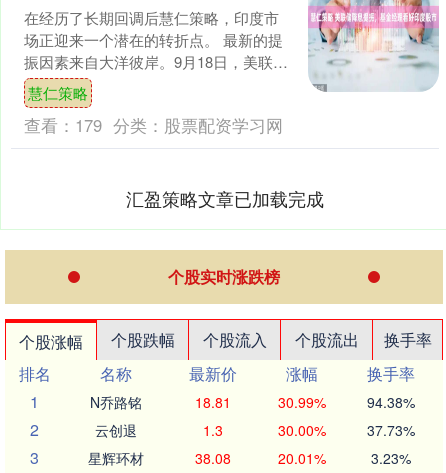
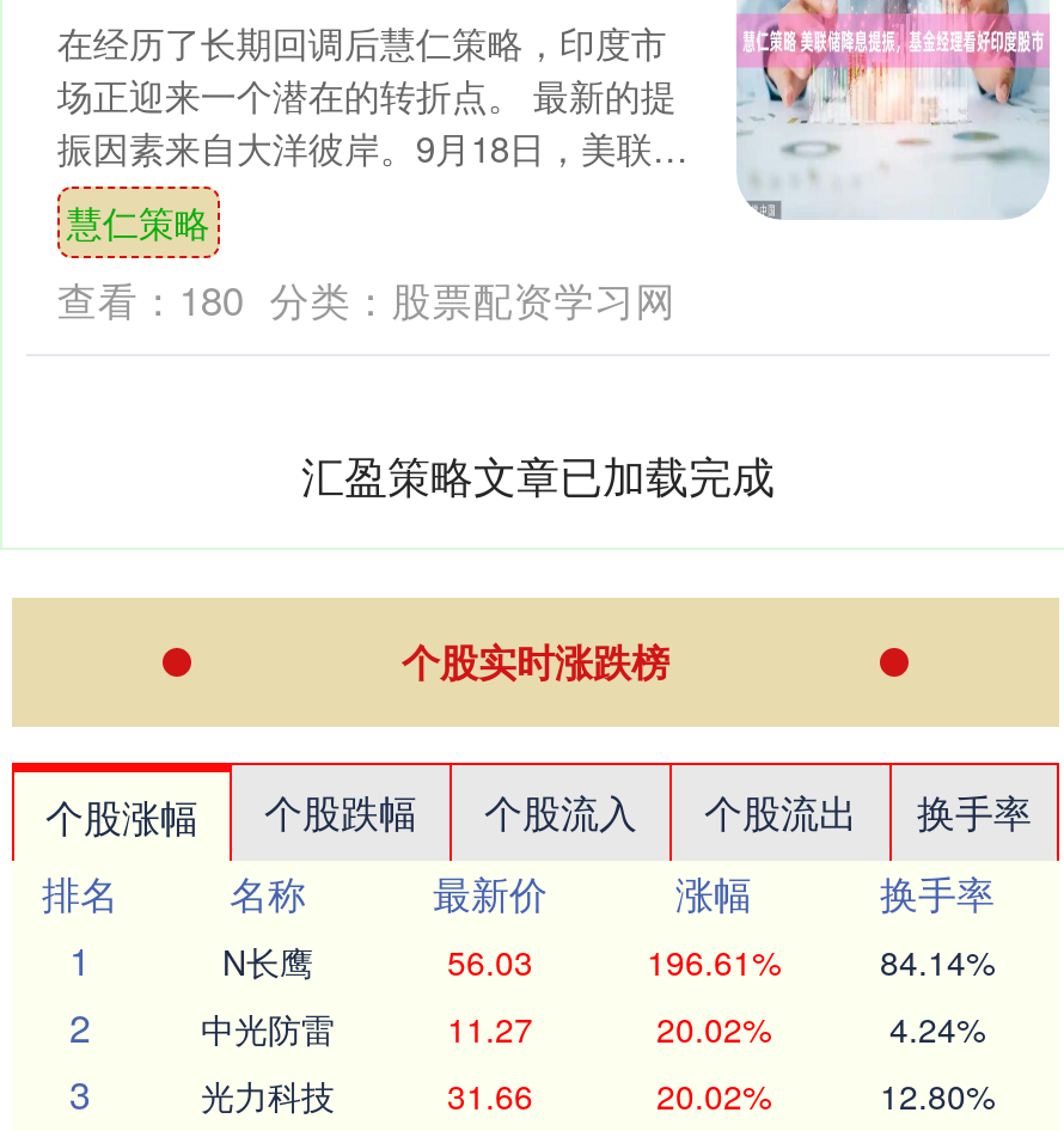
- 查看：179 分类：股票配资学习网
+ 查看：180 分类：股票配资学习网

- N乔路铭
- 18.81
- 30.99%
- 94.38%
+ N长鹰
+ 56.03
+ 196.61%
+ 84.14%

- 云创退
- 1.3
- 30.00%
- 37.73%
+ 中光防雷
+ 11.27
+ 20.02%
+ 4.24%

- 星辉环材
- 38.08
- 20.01%
- 3.23%
+ 光力科技
+ 31.66
+ 20.02%
+ 12.80%
